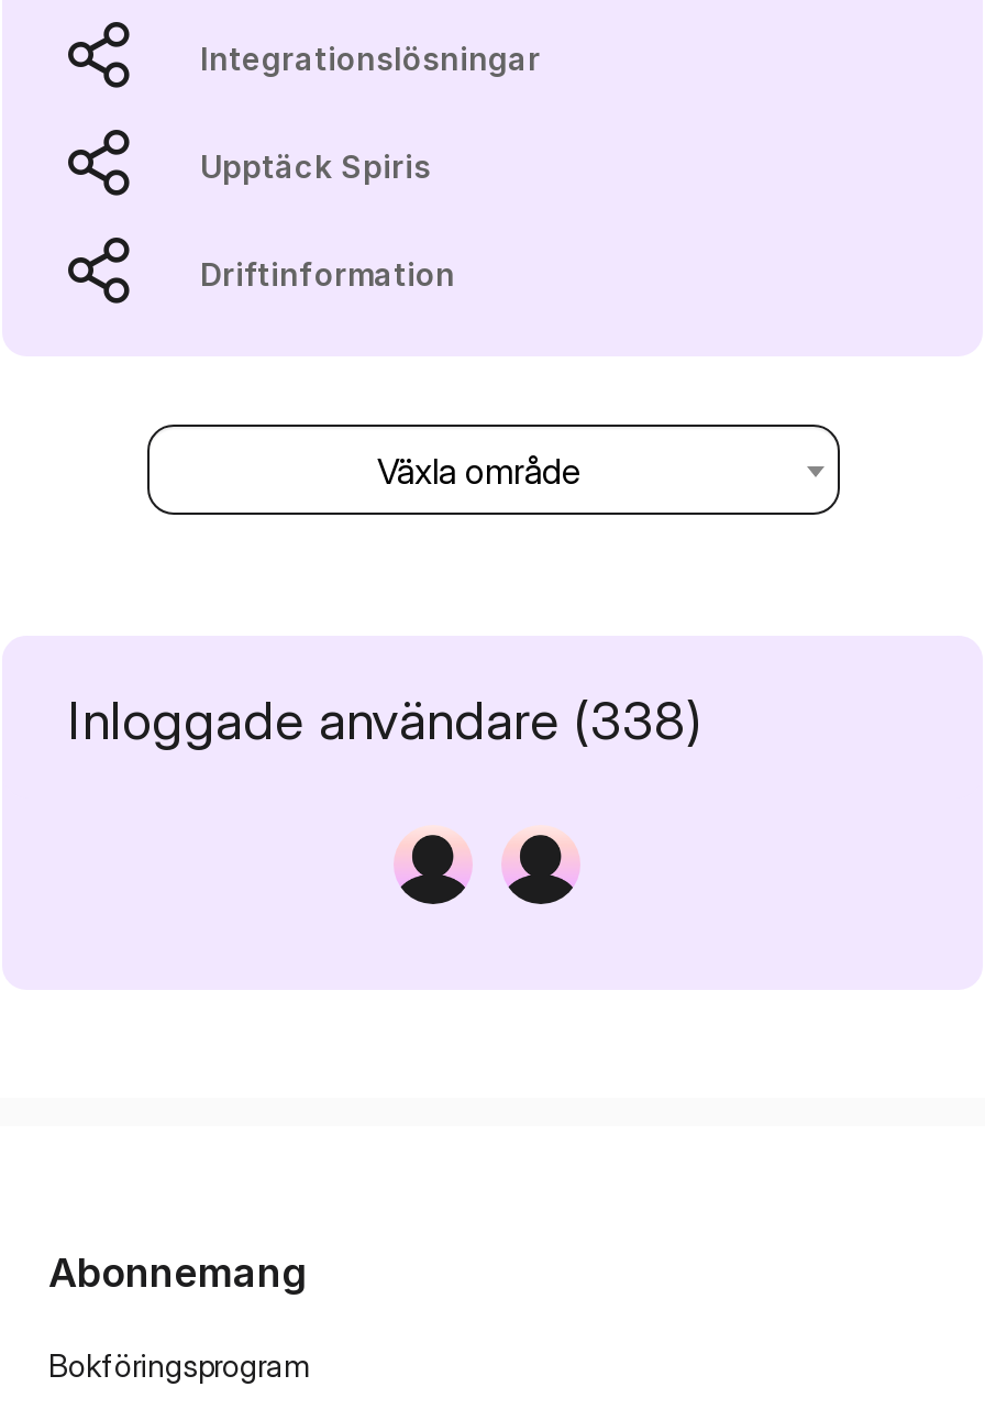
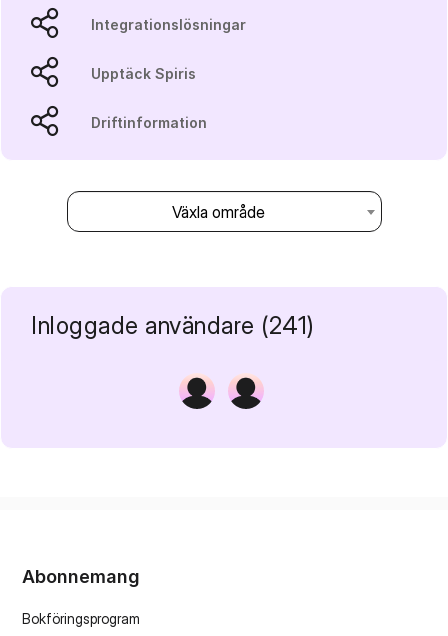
- Inloggade användare (338)
+ Inloggade användare (241)
